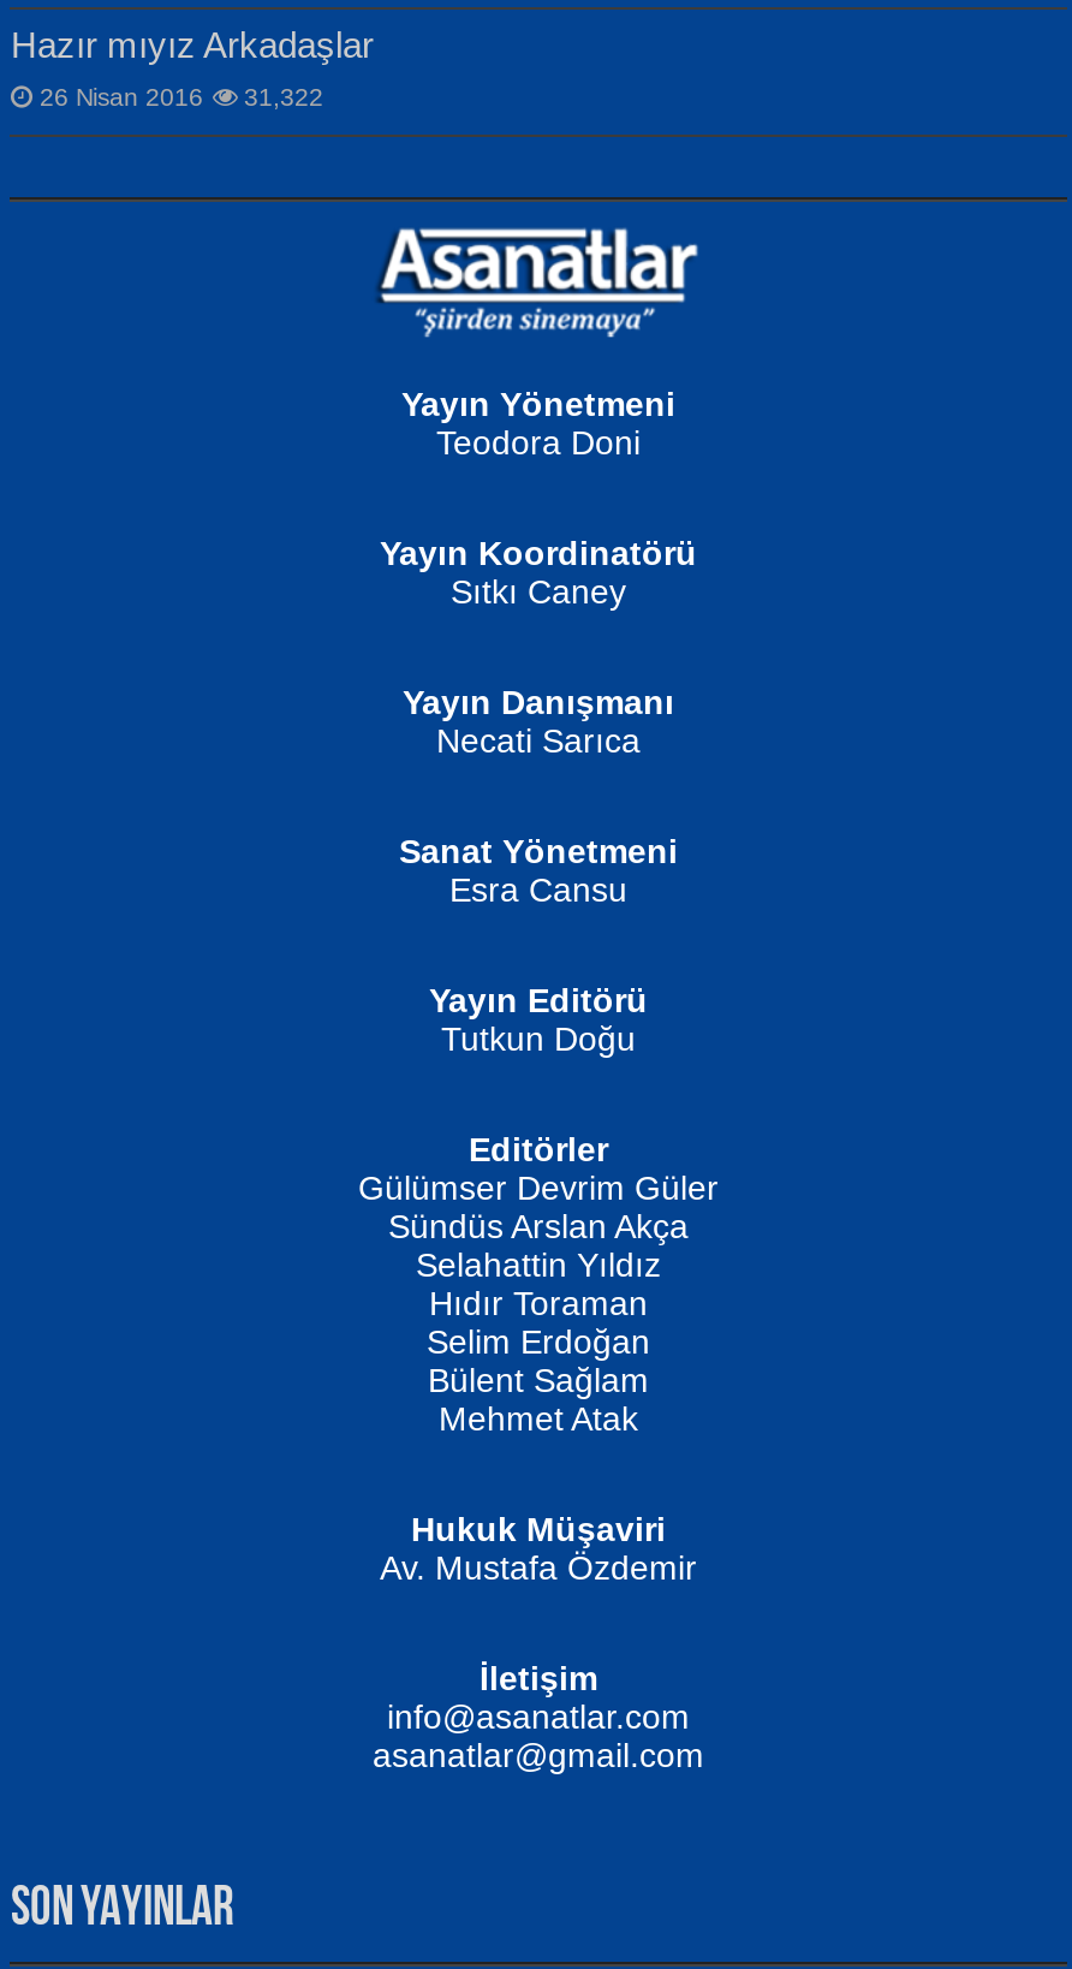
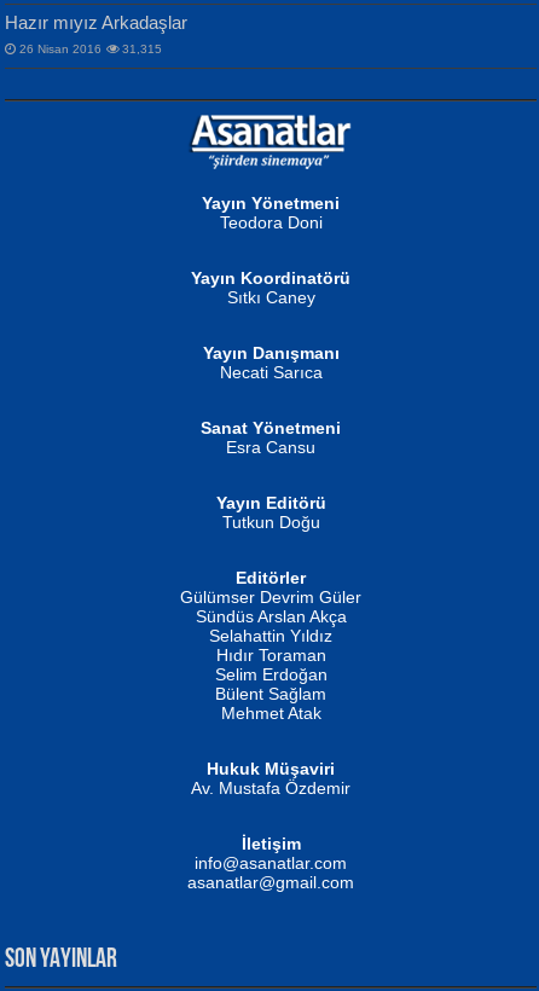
- 26 Nisan 2016 31,322
+ 26 Nisan 2016 31,315
